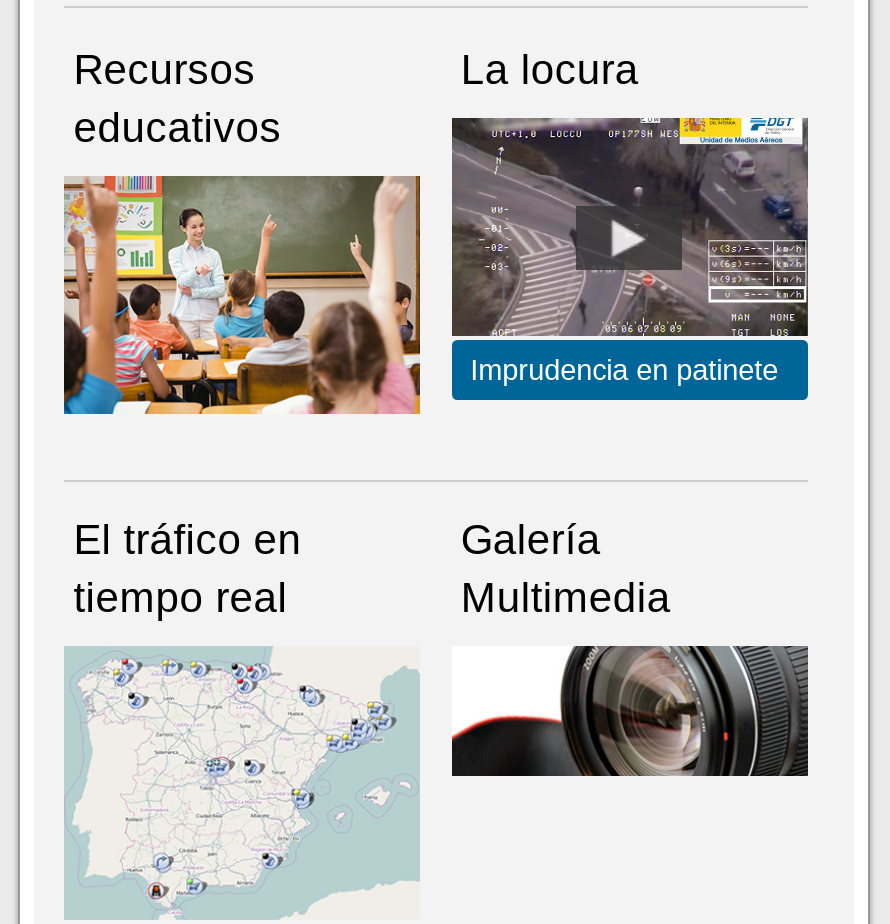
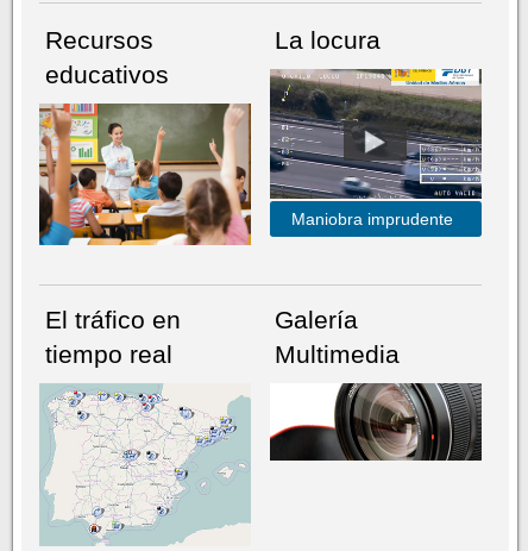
- [image]
- Imprudencia en patinete
+ [image]
+ Maniobra imprudente
